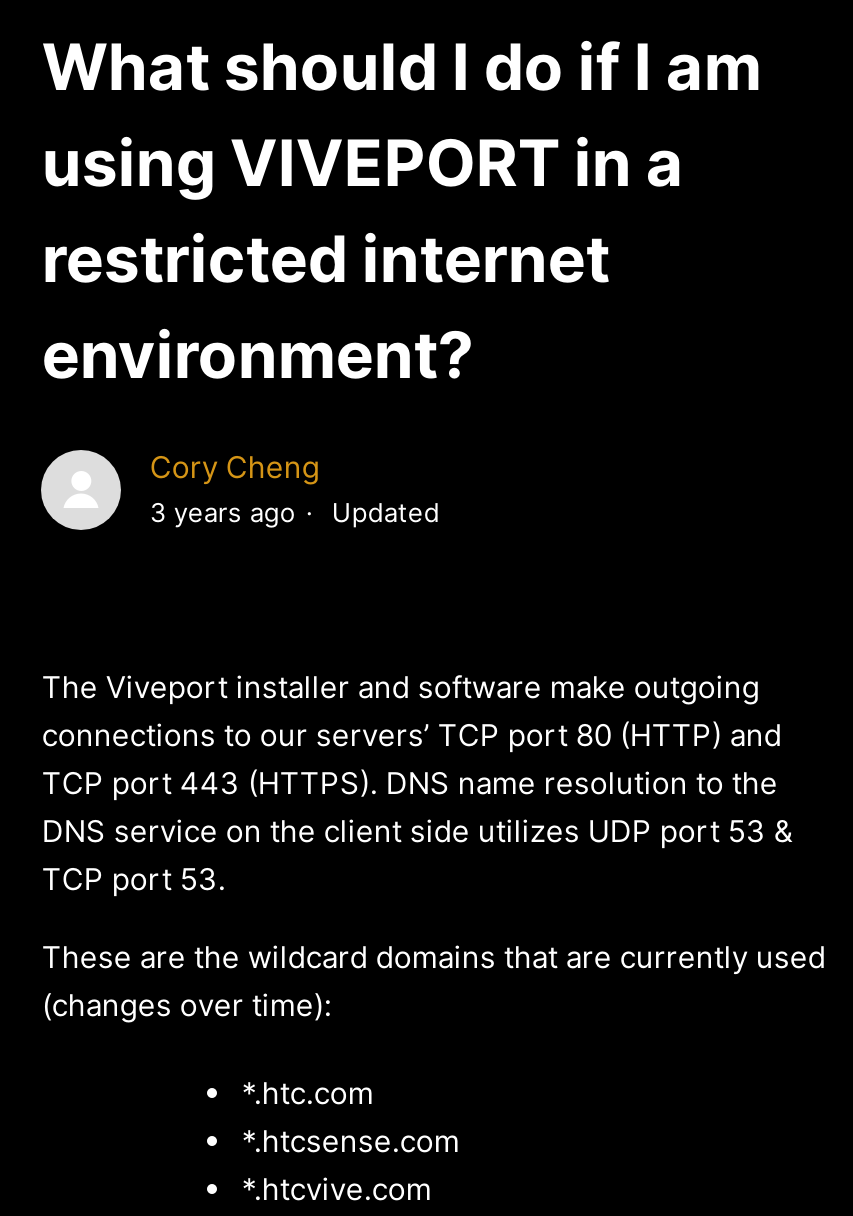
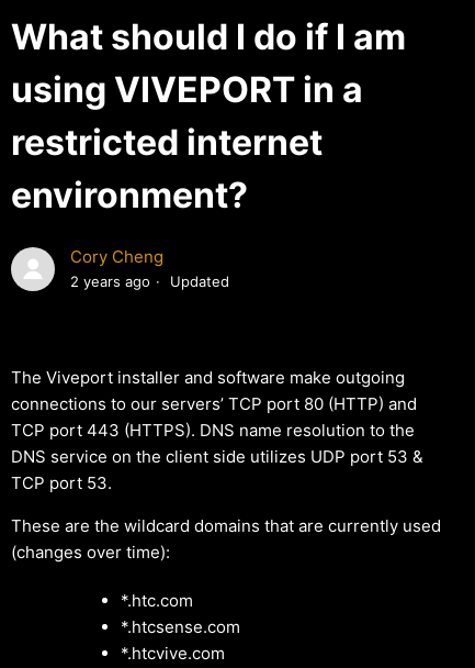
- 3 years ago Updated
+ 2 years ago Updated
